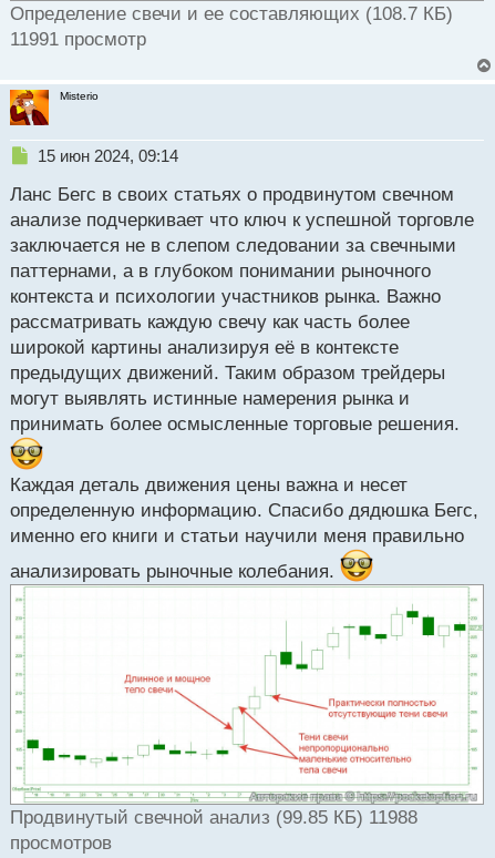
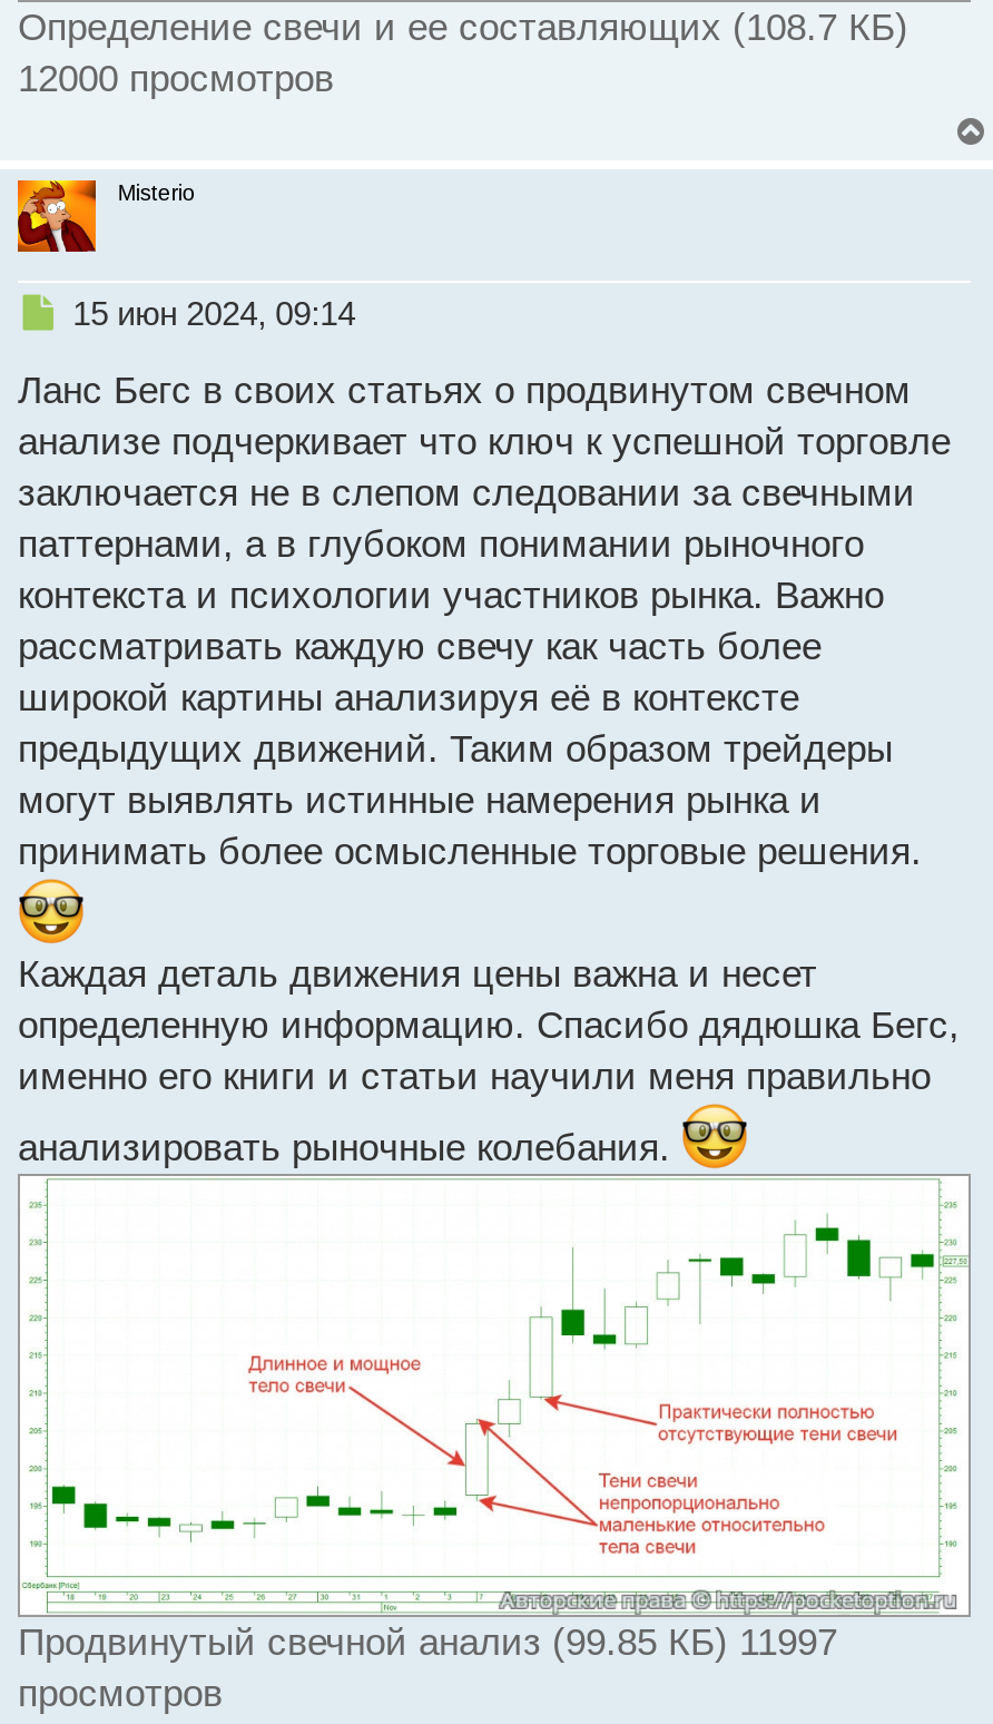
- 11991 просмотр
+ 12000 просмотров

- Продвинутый свечной анализ (99.85 КБ) 11988
+ Продвинутый свечной анализ (99.85 КБ) 11997
